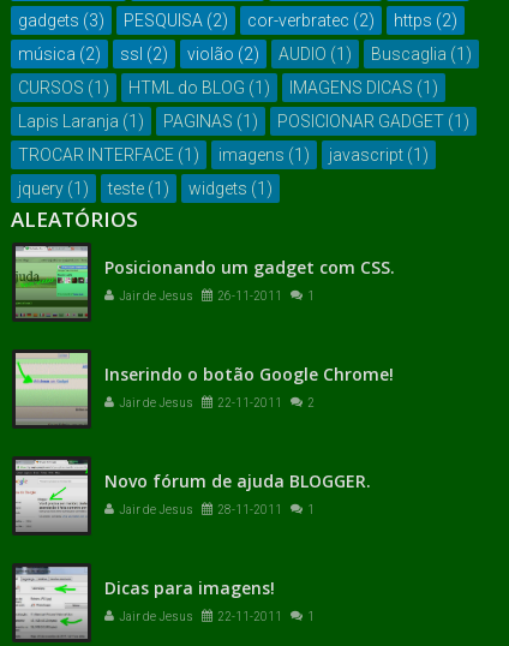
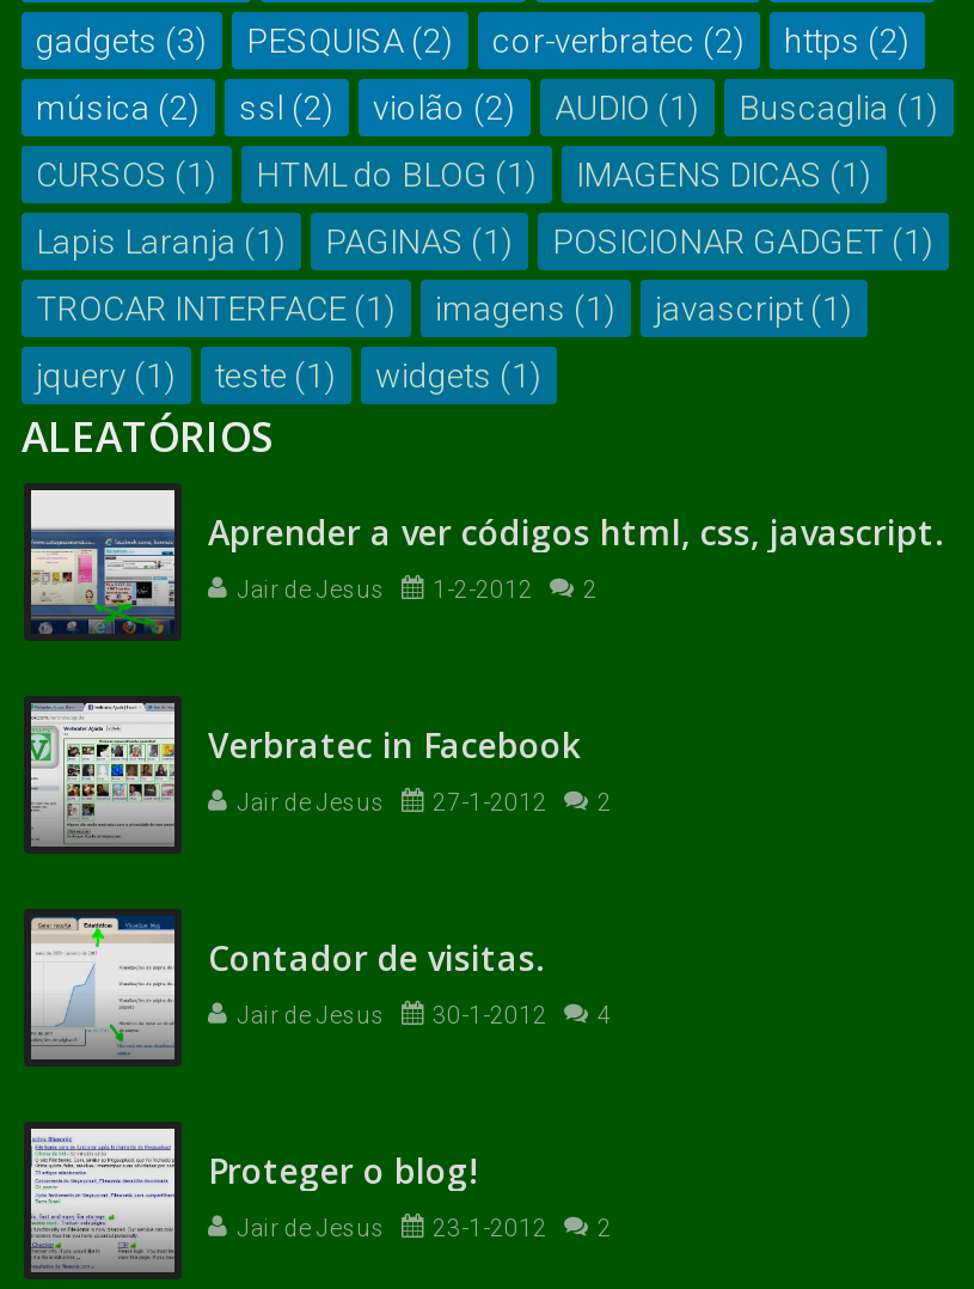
- [image]
- Posicionando um gadget com CSS.
+ [image]
+ Aprender a ver códigos html, css, javascript.

- 26-11-2011
- 1
+ 1-2-2012
+ 2

- [image]
- Inserindo o botão Google Chrome!
+ [image]
+ Verbratec in Facebook

- Jair de Jesus 22-11-2011 2
+ Jair de Jesus 27-1-2012 2

- [image]
- Novo fórum de ajuda BLOGGER.
+ [image]
+ Contador de visitas.

- 28-11-2011
- 1
+ 30-1-2012
+ 4

- [image]
- Dicas para imagens!
+ [image]
+ Proteger o blog!

- 22-11-2011
+ 23-1-2012

- 1
+ 2
